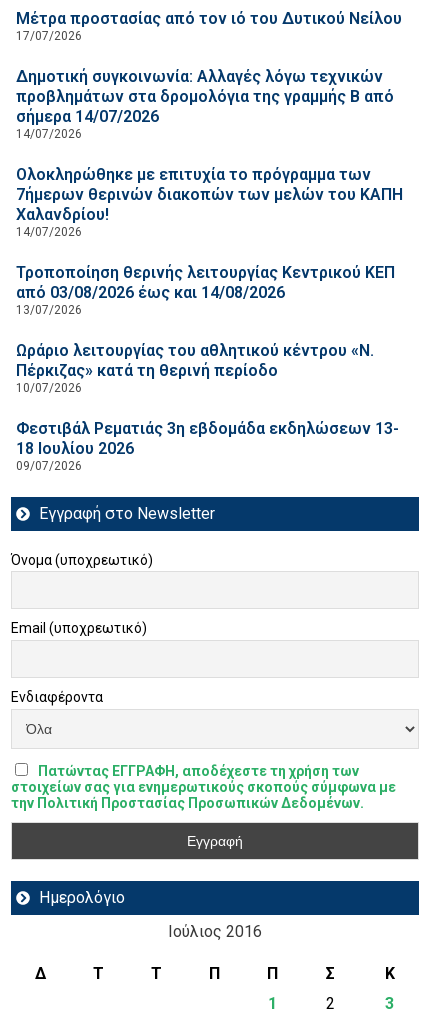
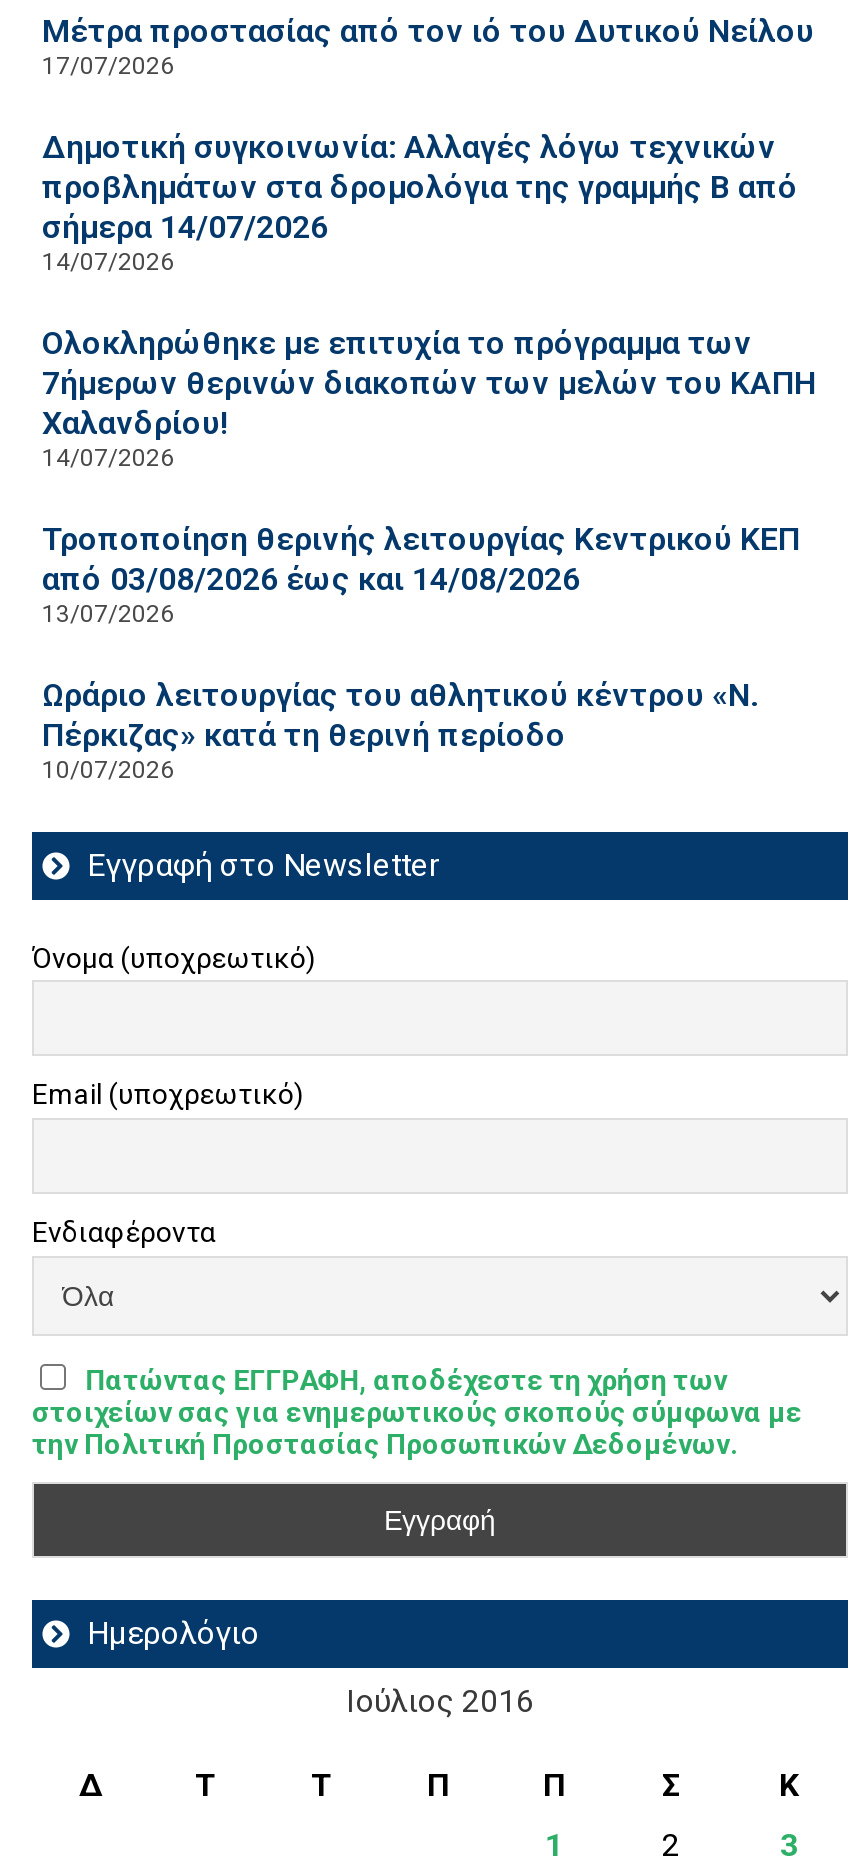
- Φεστιβάλ Ρεματιάς 3η εβδομάδα εκδηλώσεων 13-
- 18 Ιουλίου 2026
- 09/07/2026
